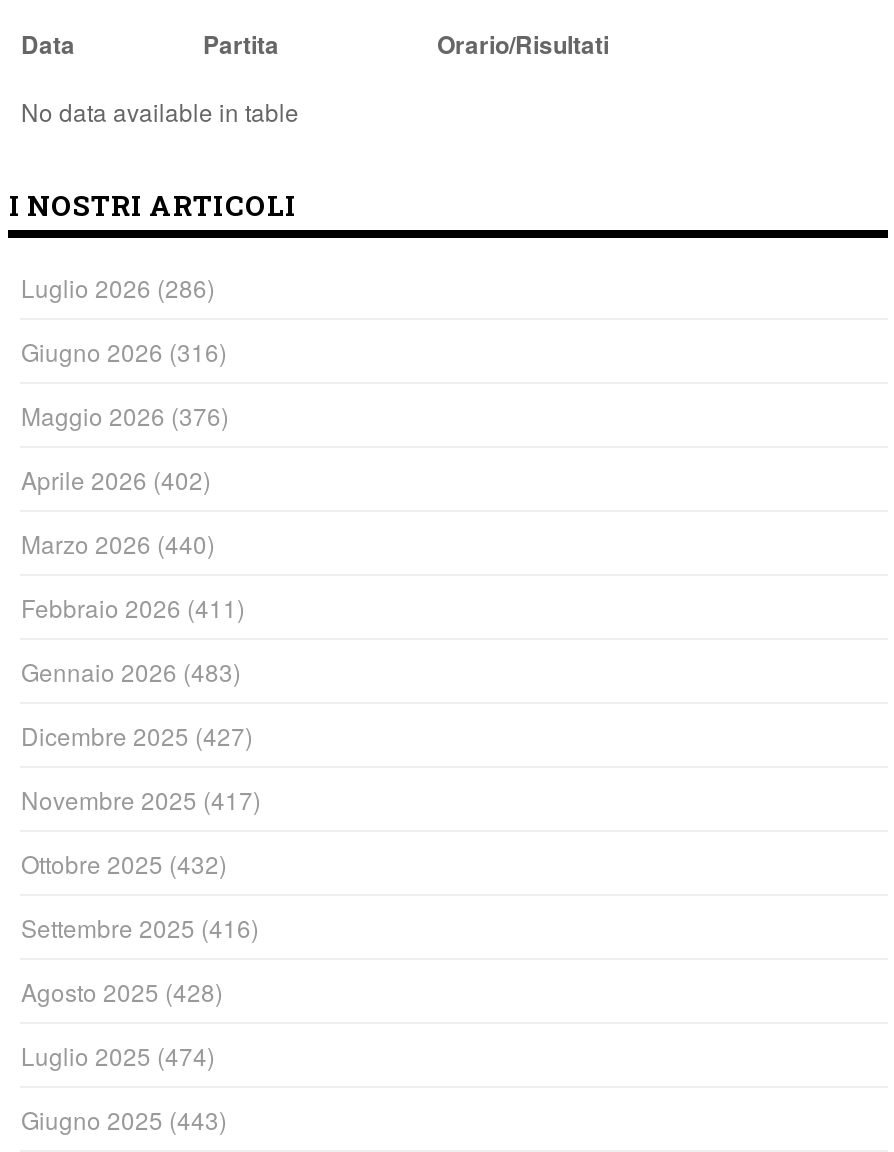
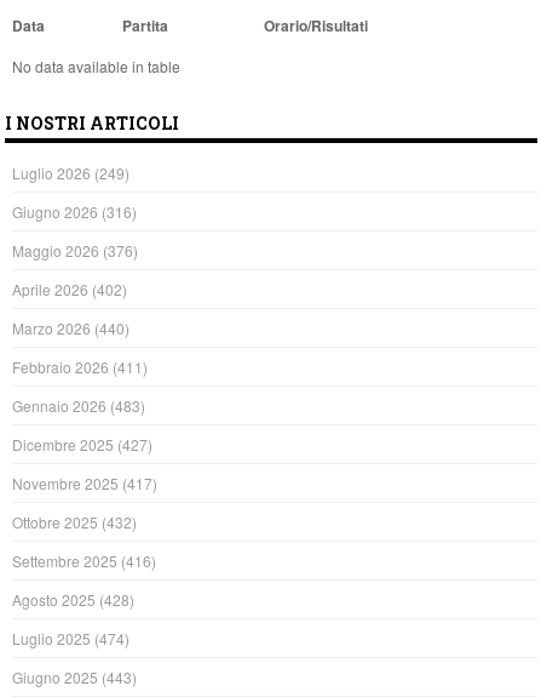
- Luglio 2026 (286)
+ Luglio 2026 (249)
